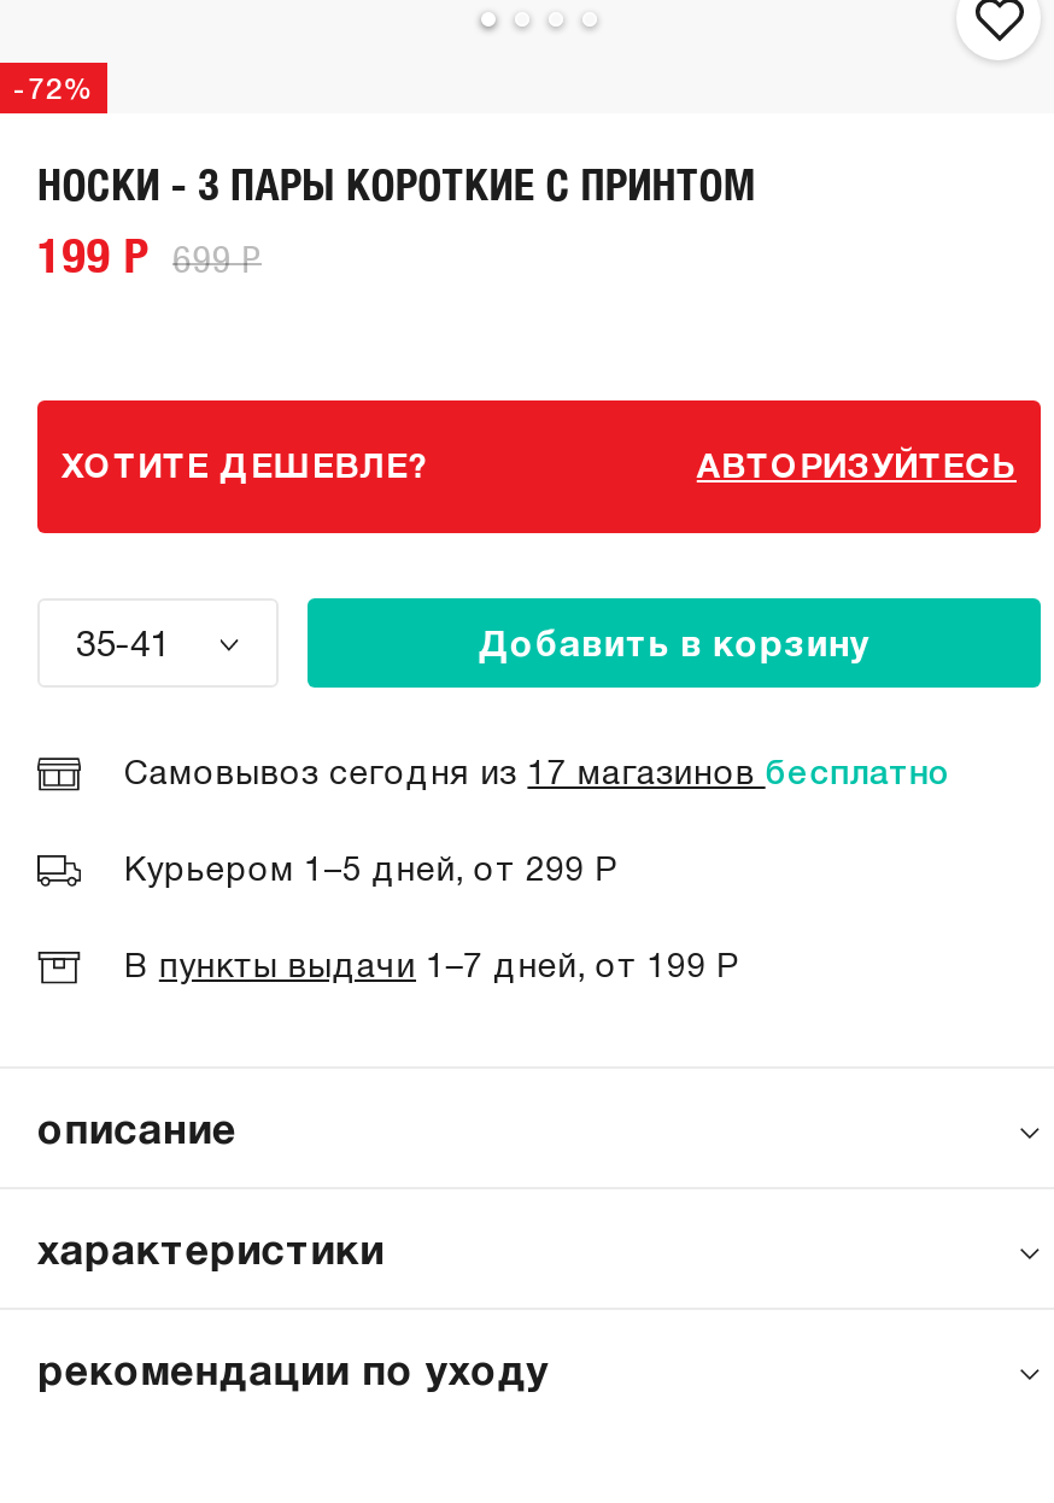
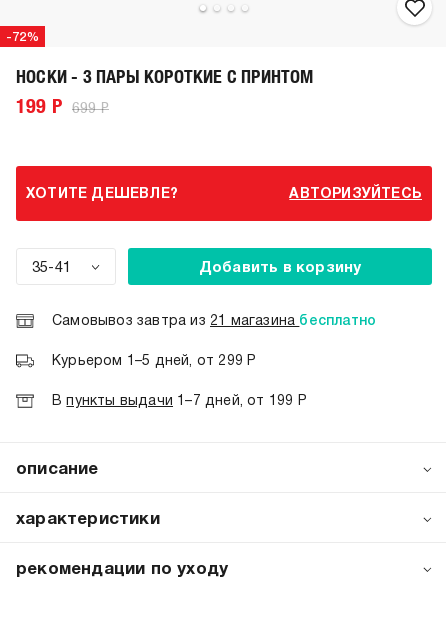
- Самовывоз сегодня из 17 магазинов бесплатно
+ Самовывоз завтра из 21 магазина бесплатно
